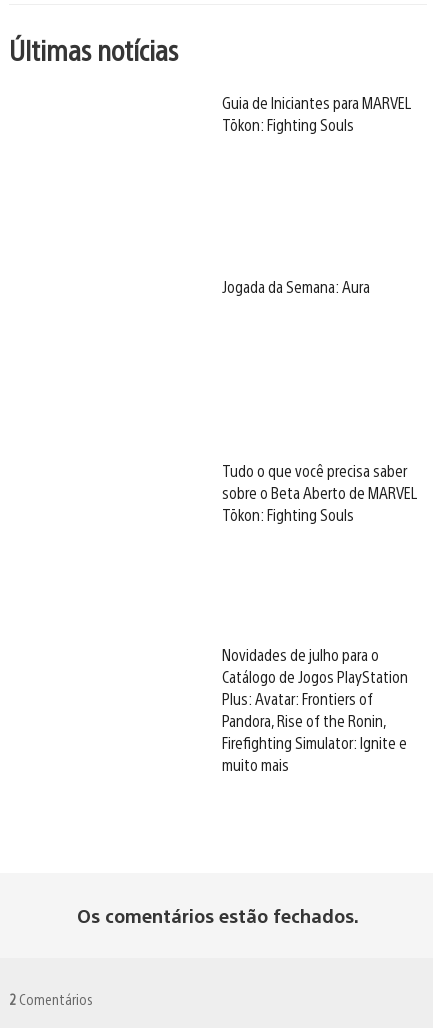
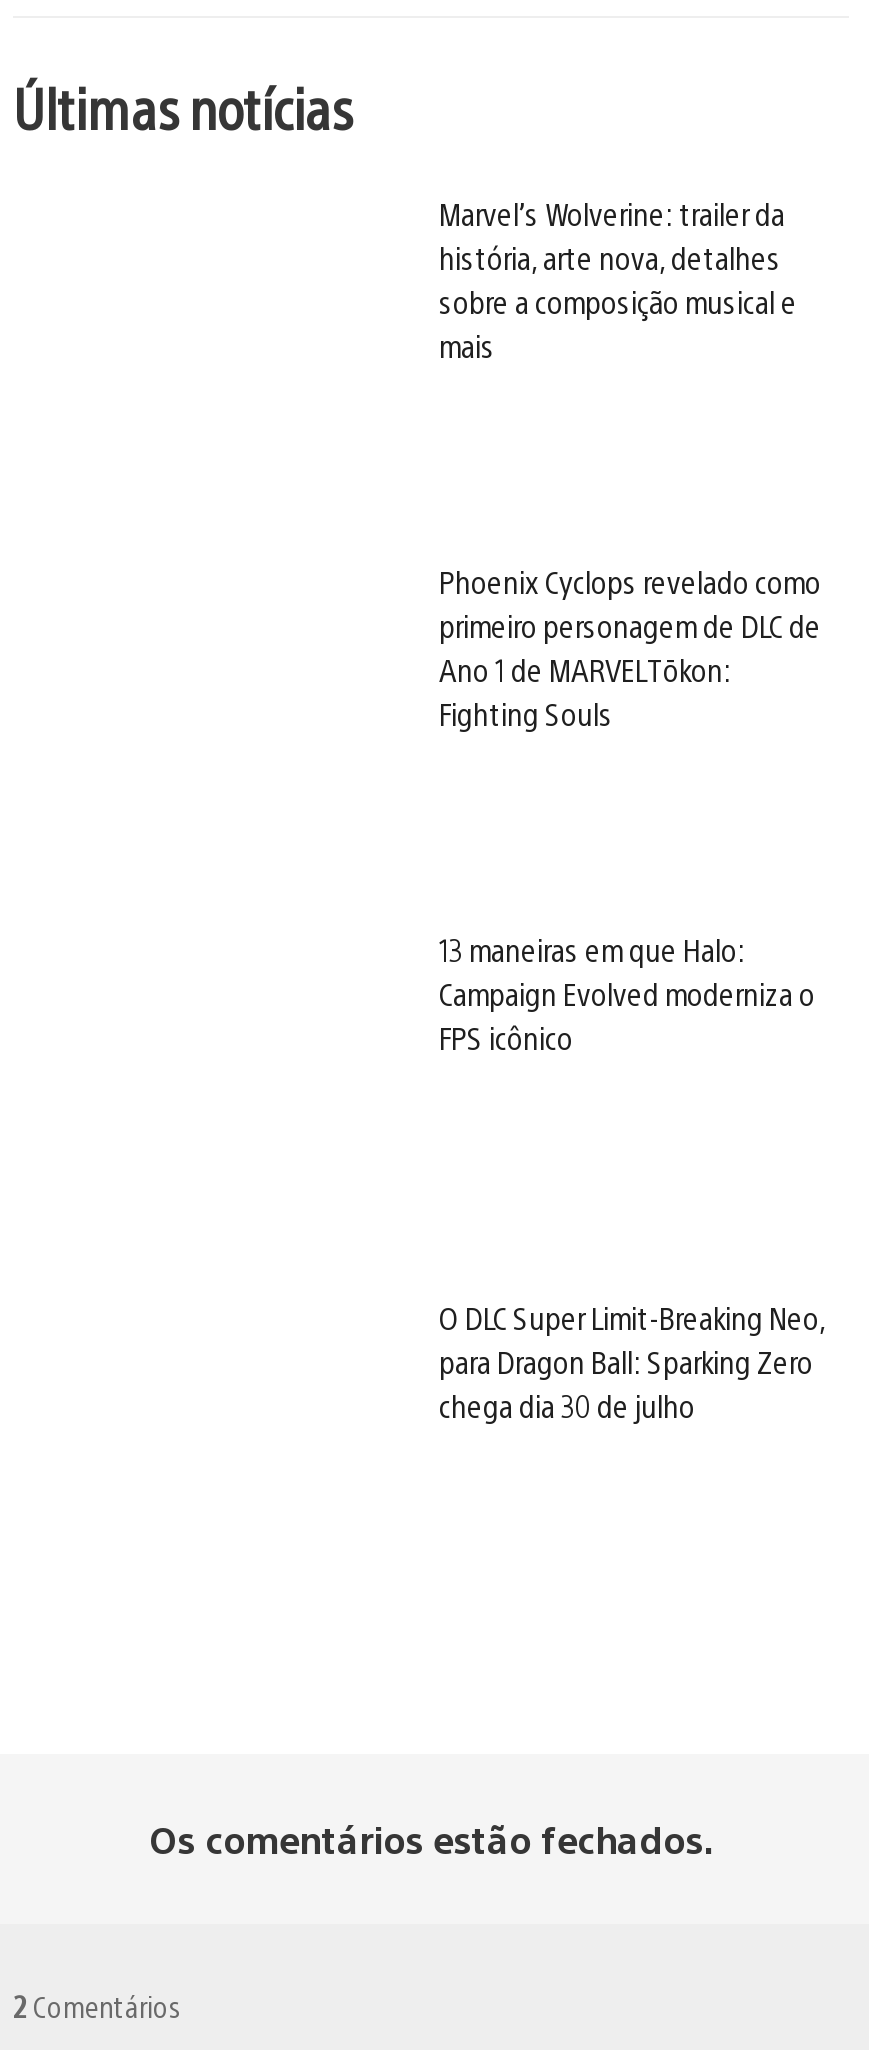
- Guia de Iniciantes para MARVEL
- Tōkon: Fighting Souls
+ Marvel’s Wolverine: trailer da
+ história, arte nova, detalhes
+ sobre a composição musical e
+ mais

- Jogada da Semana: Aura
+ Phoenix Cyclops revelado como
+ primeiro personagem de DLC de
+ Ano 1 de MARVEL Tōkon:
+ Fighting Souls

- Tudo o que você precisa saber
- sobre o Beta Aberto de MARVEL
- Tōkon: Fighting Souls
+ 13 maneiras em que Halo:
+ Campaign Evolved moderniza o
+ FPS icônico

- Novidades de julho para o
- Catálogo de Jogos PlayStation
- Plus: Avatar: Frontiers of
- Pandora, Rise of the Ronin,
- Firefighting Simulator: Ignite e
- muito mais
+ O DLC Super Limit-Breaking Neo,
+ para Dragon Ball: Sparking Zero
+ chega dia 30 de julho
